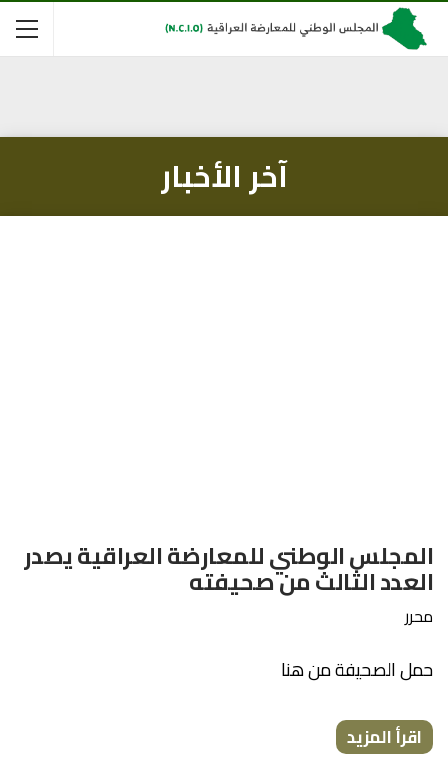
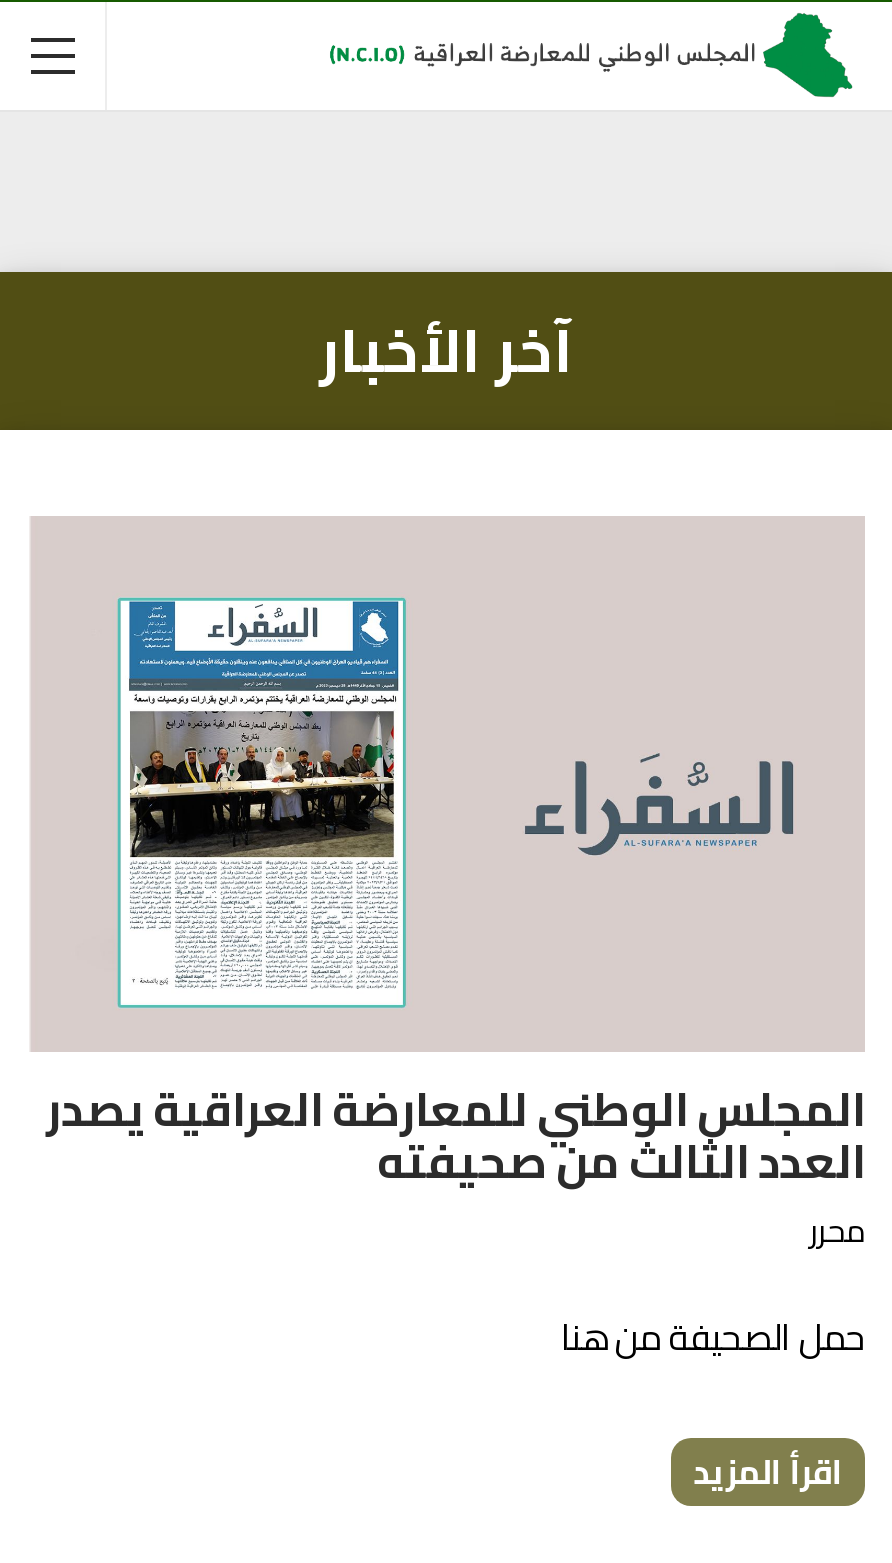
+ [image]
